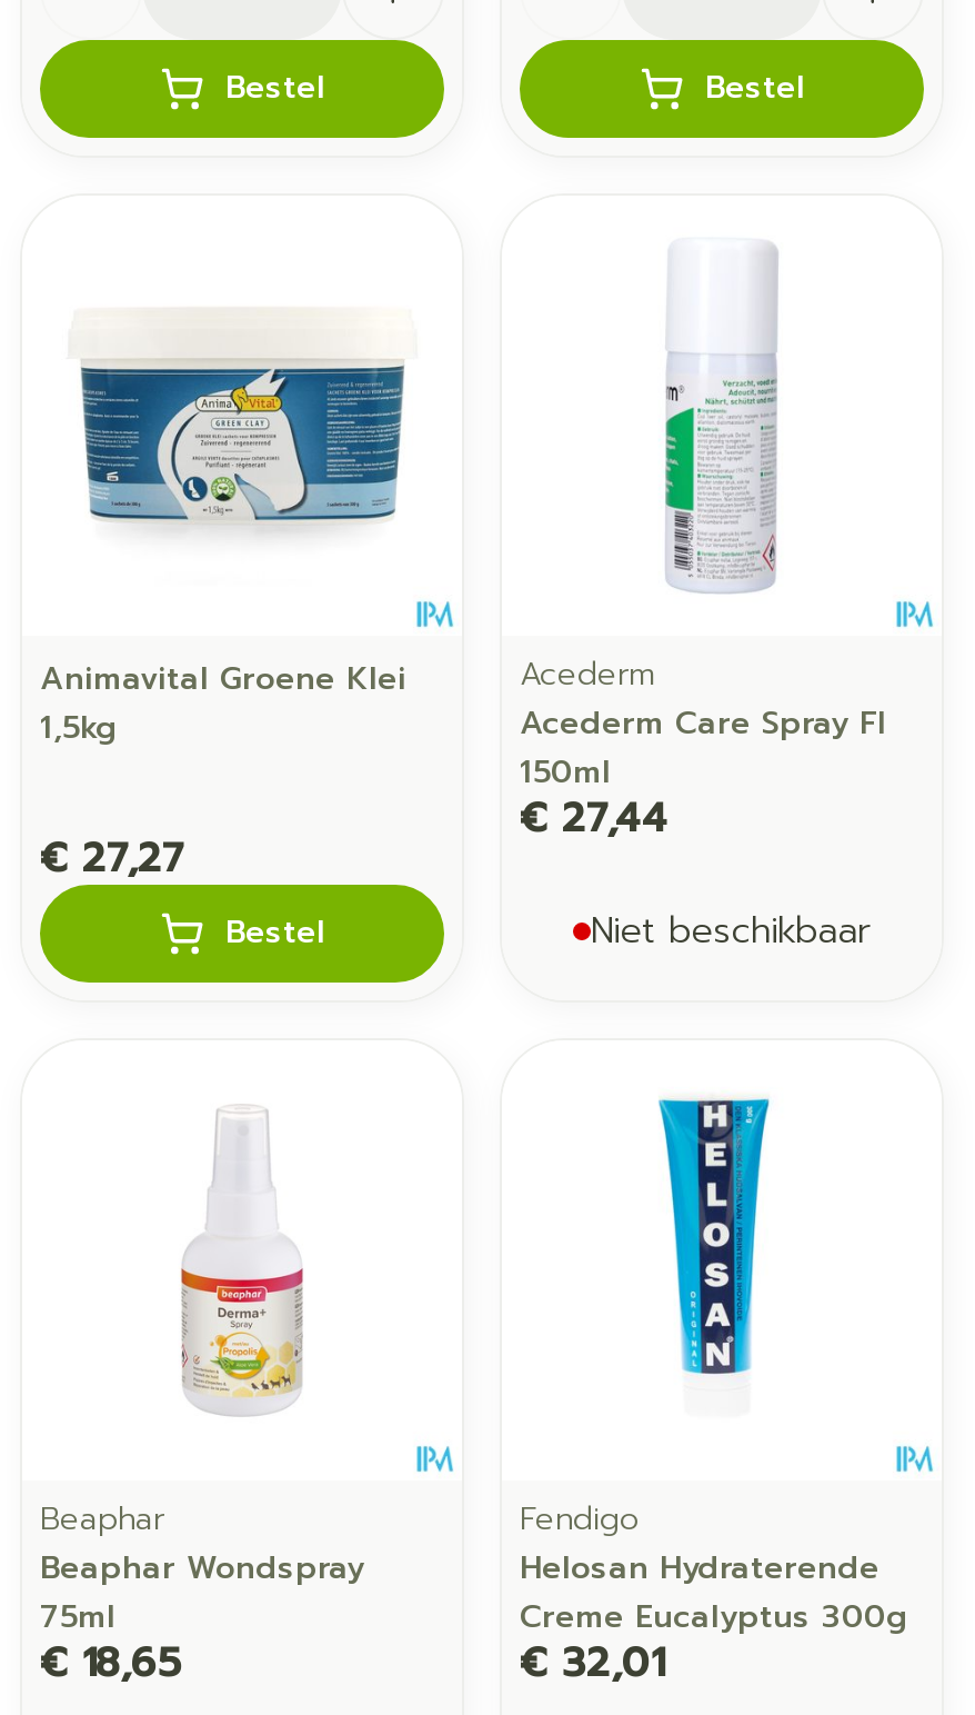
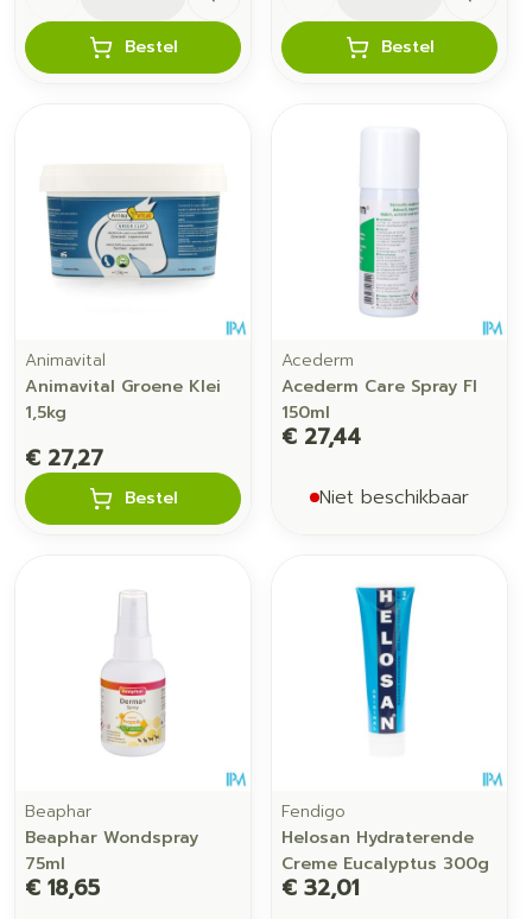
moved down: Animavital Groene Klei | 1,5kg

+ Animavital
